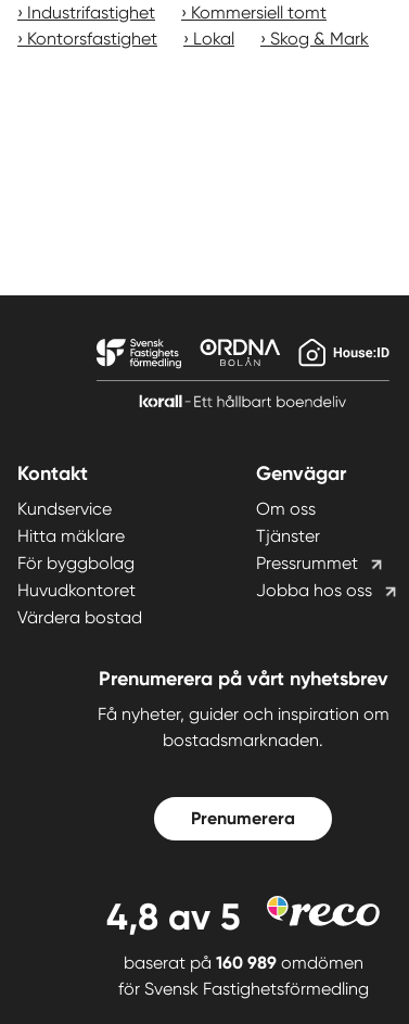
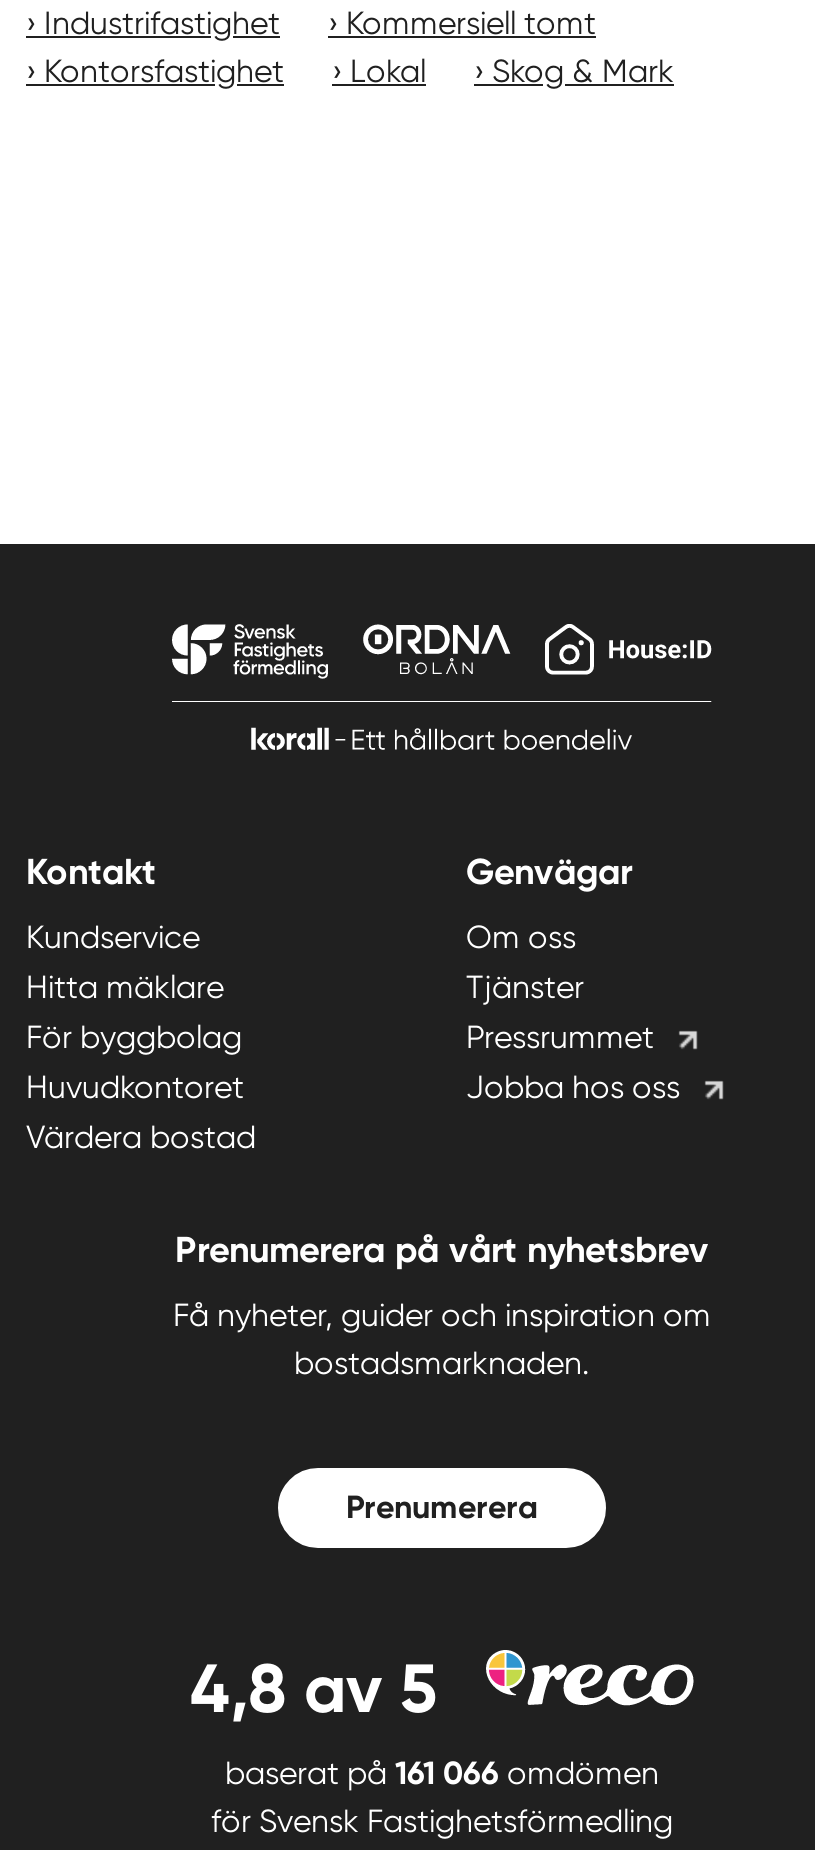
- baserat på 160 989 omdömen
+ baserat på 161 066 omdömen
